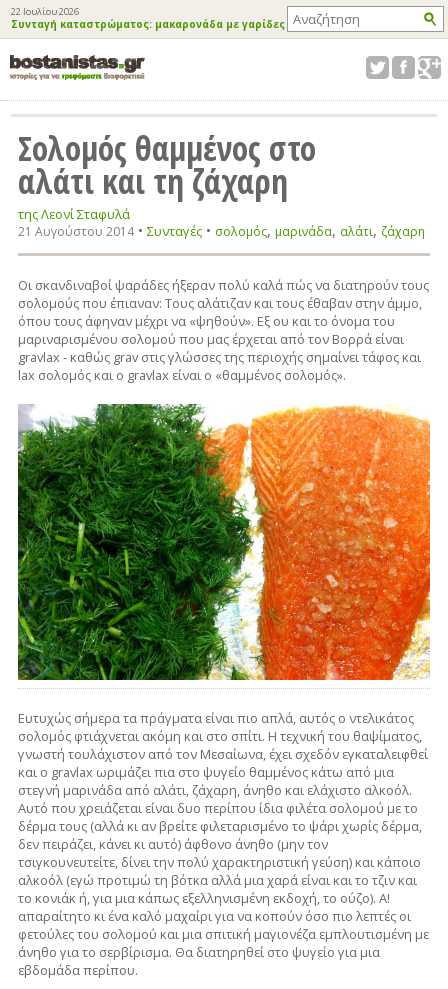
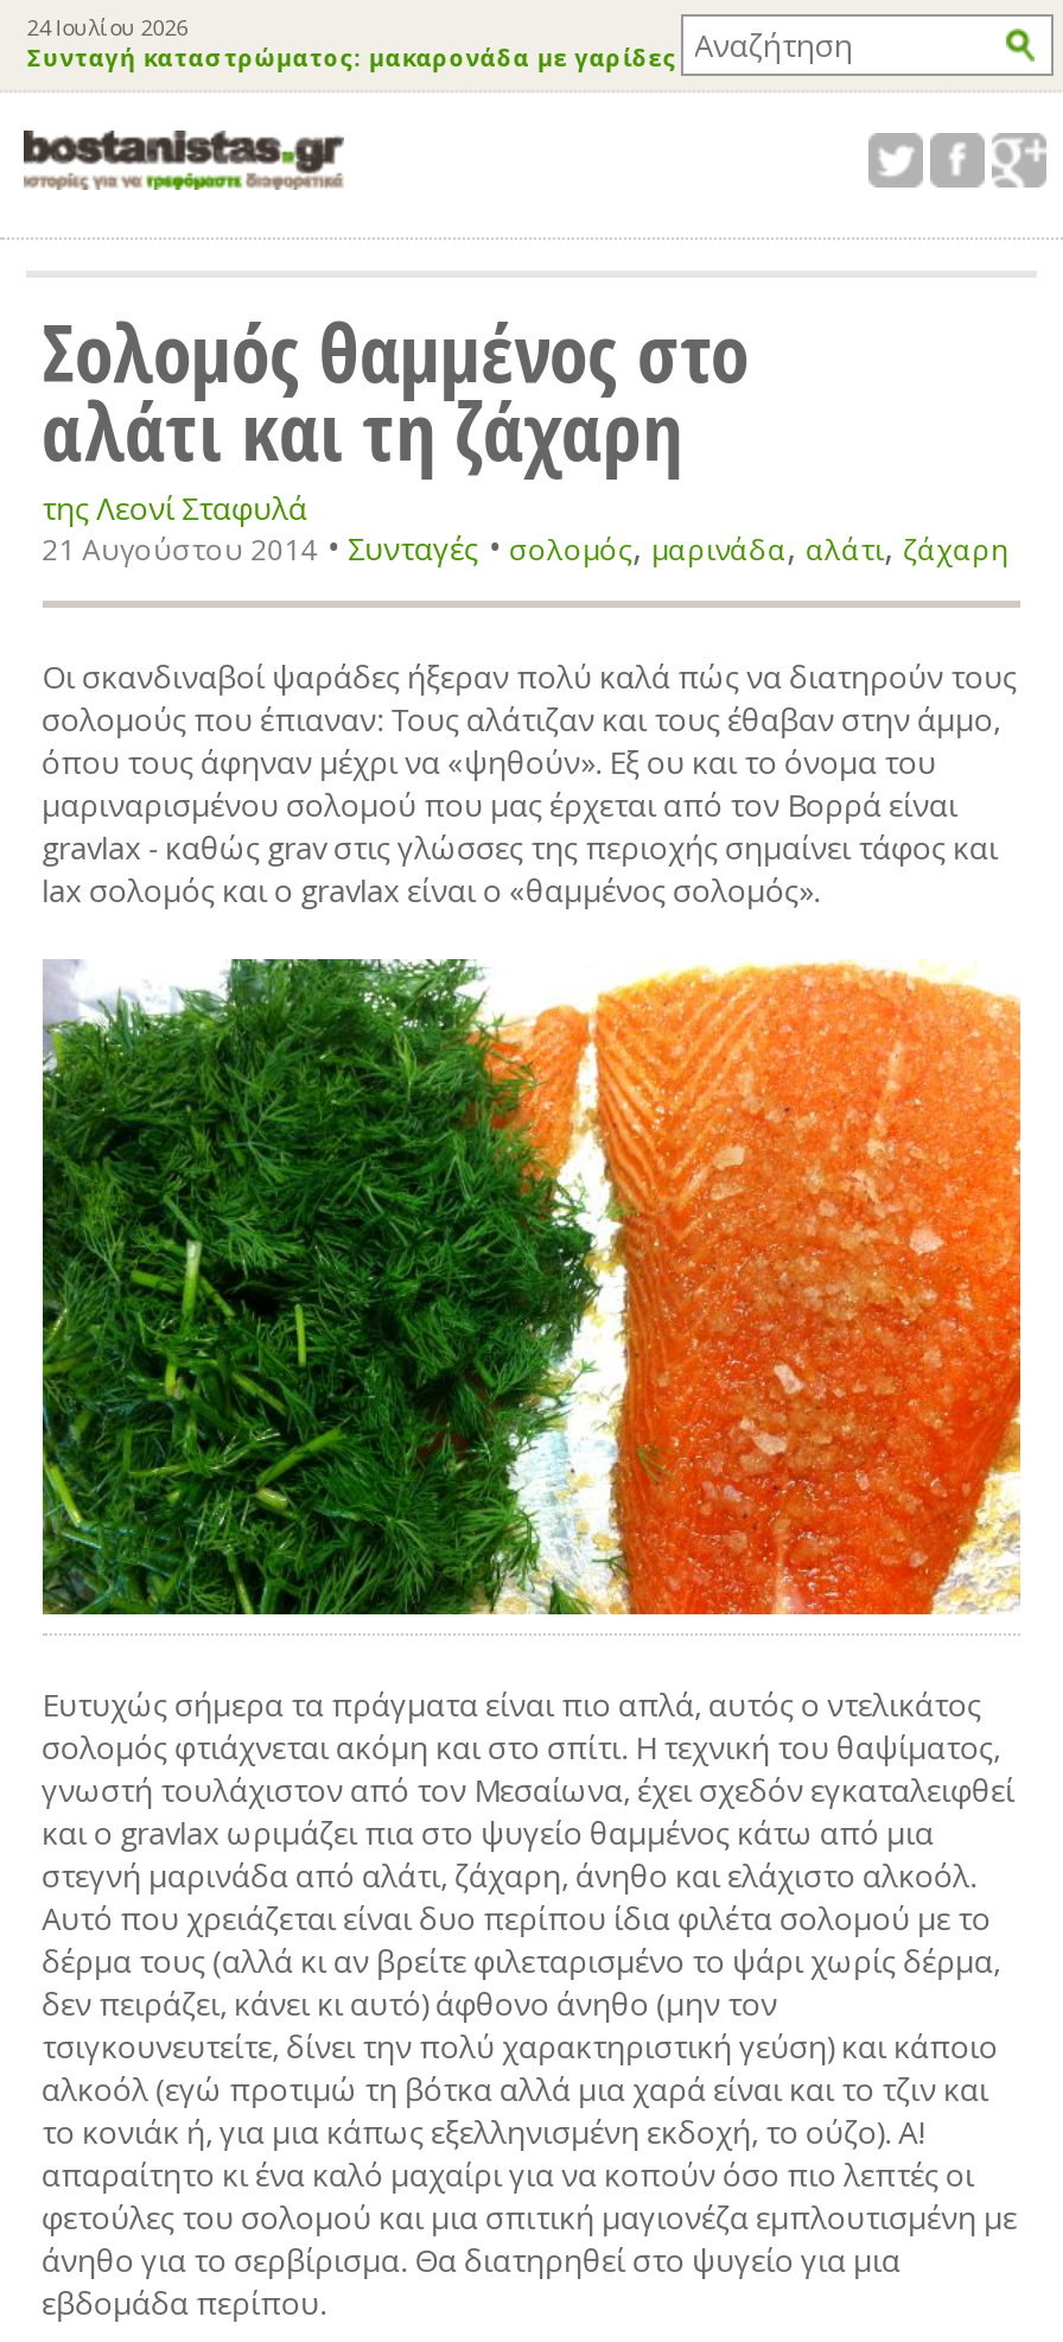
- 22 Ιουλίου 2026
+ 24 Ιουλίου 2026
